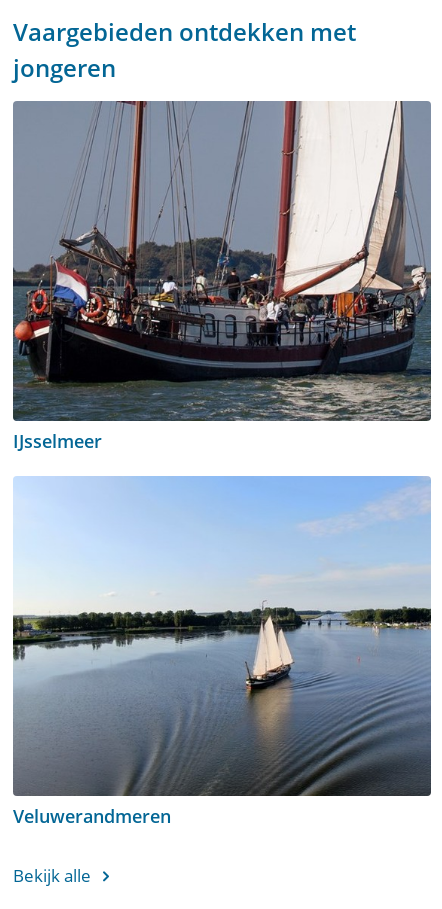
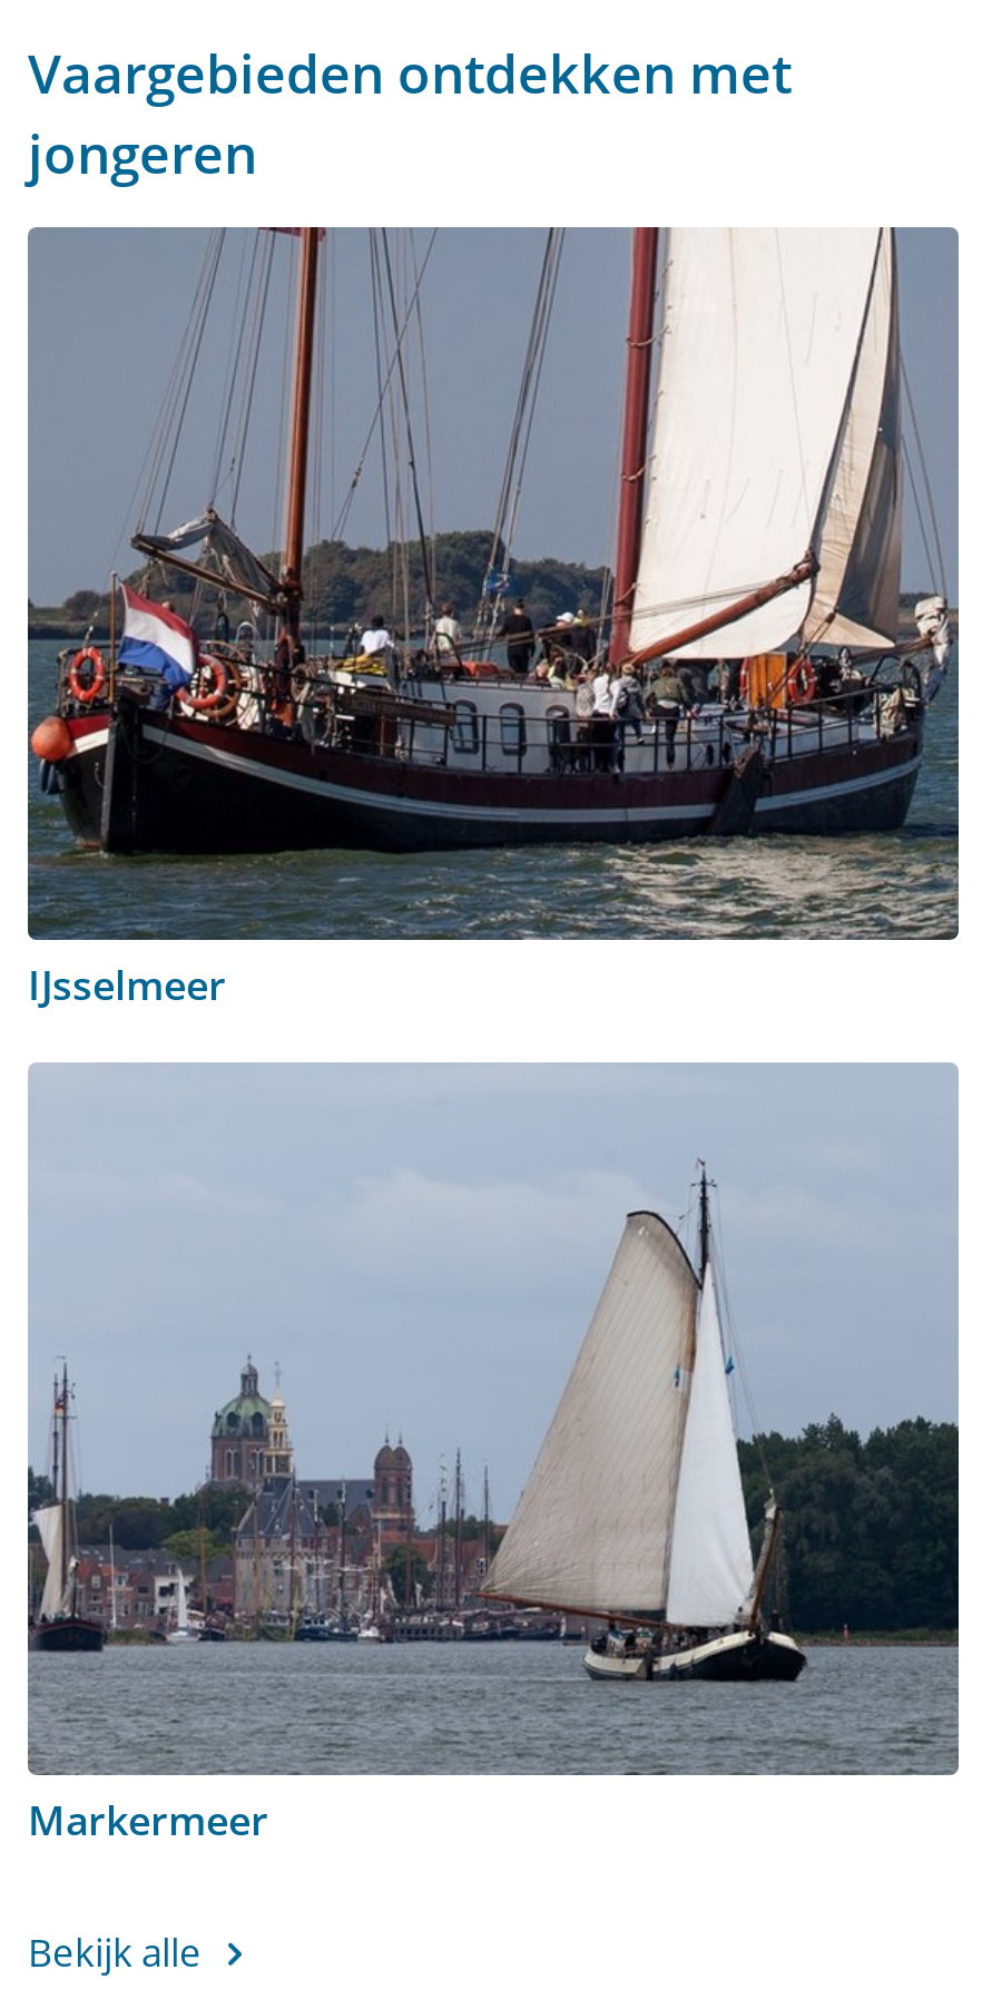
- [image]
- Veluwerandmeren
+ [image]
+ Markermeer
